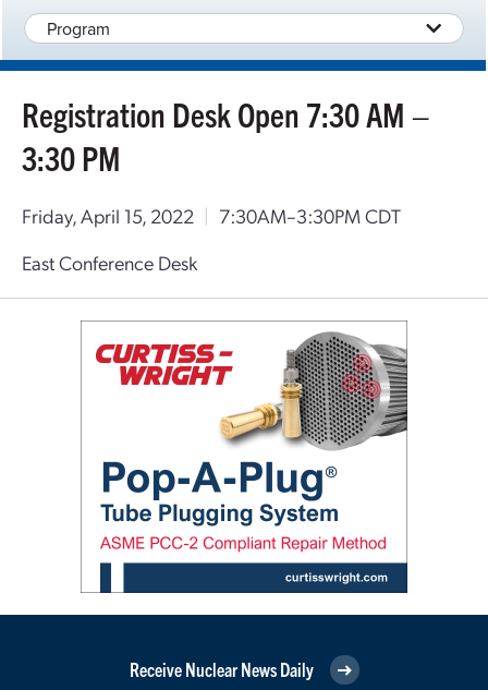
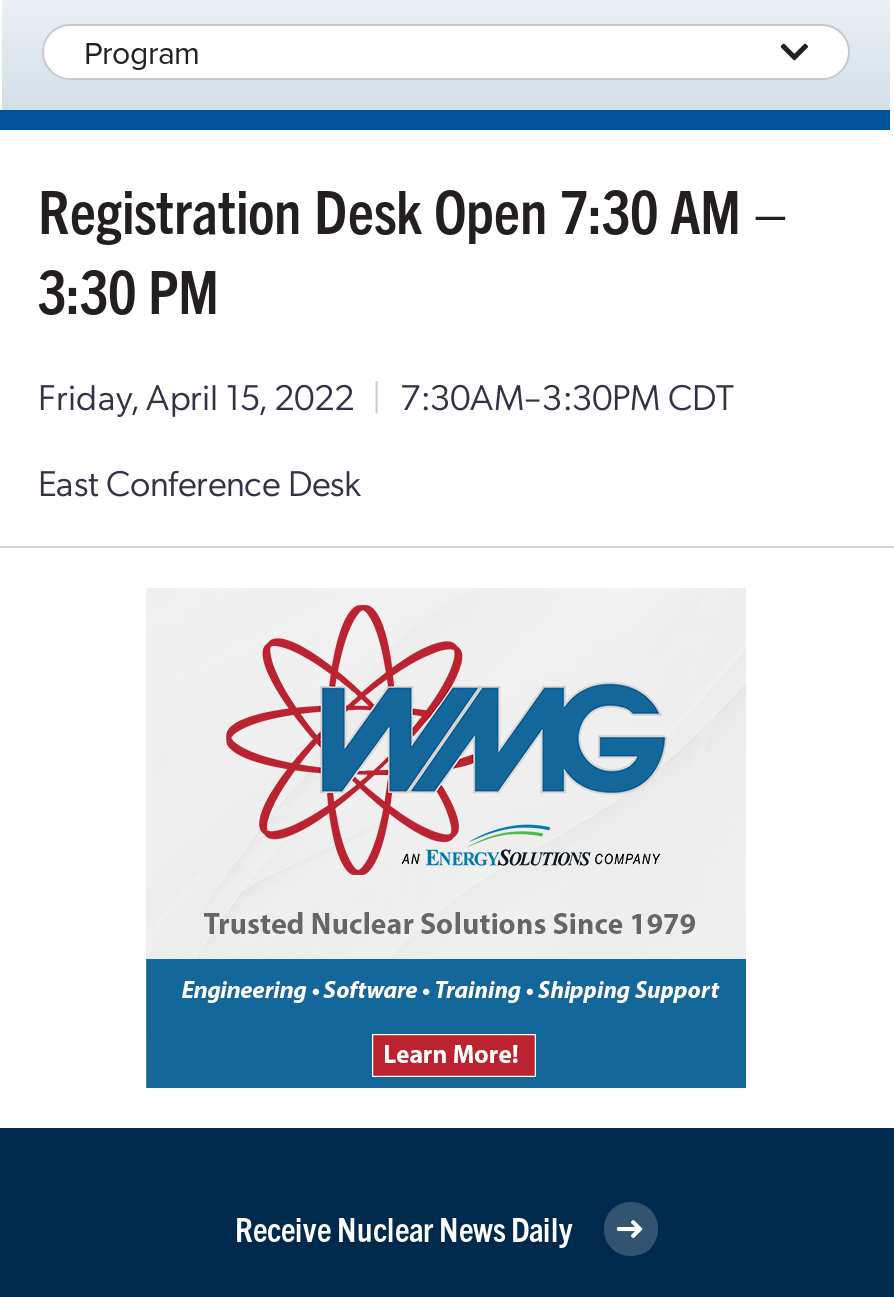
- [image]
+ [image]
